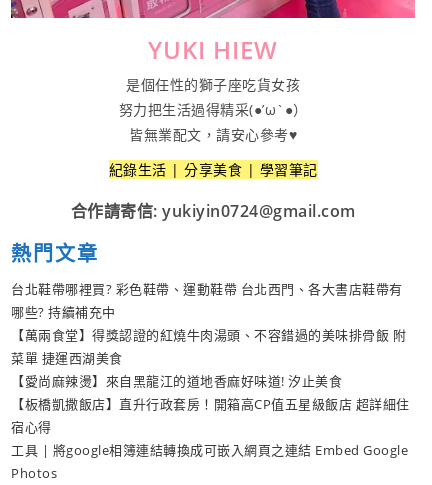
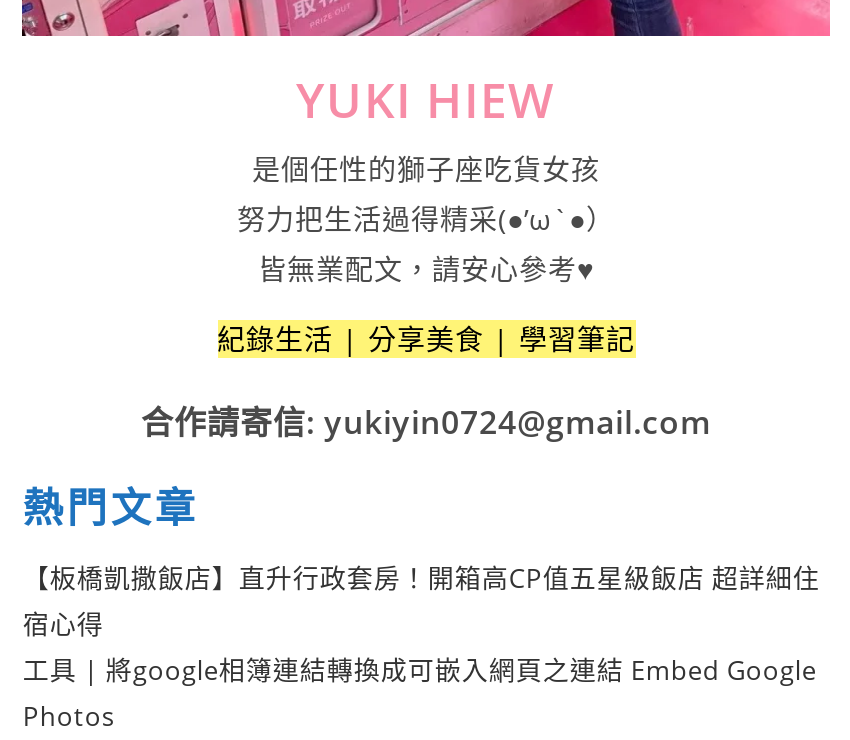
- 台北鞋帶哪裡買? 彩色鞋帶、運動鞋帶 台北西門、各大書店鞋帶有
- 哪些? 持續補充中
- 【萬兩食堂】得獎認證的紅燒牛肉湯頭、不容錯過的美味排骨飯 附
- 菜單 捷運西湖美食
- 【愛尚麻辣燙】來自黑龍江的道地香麻好味道! 汐止美食
